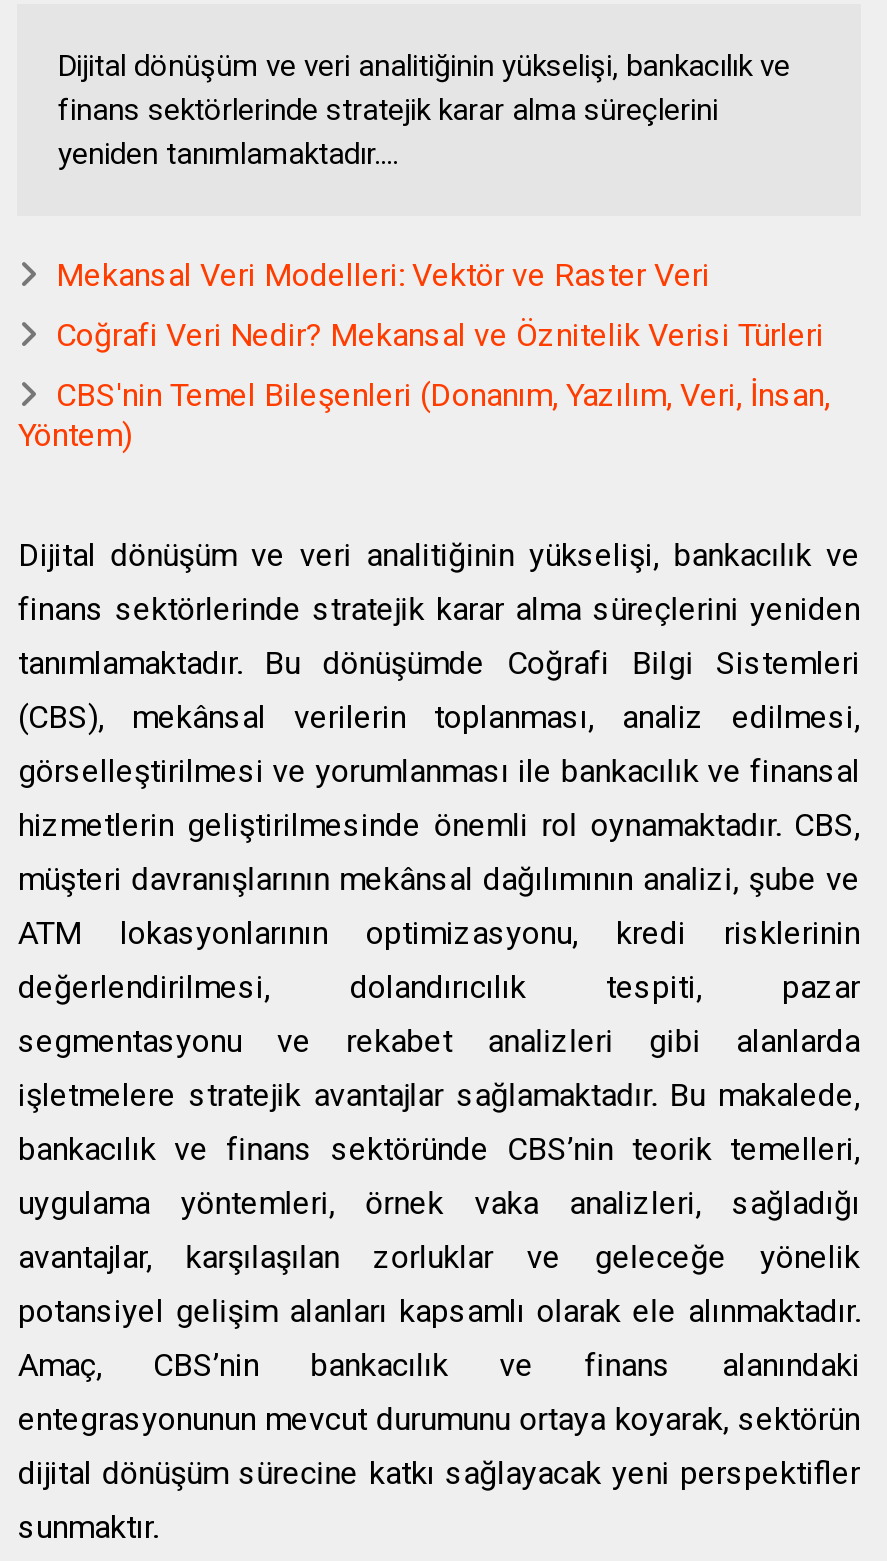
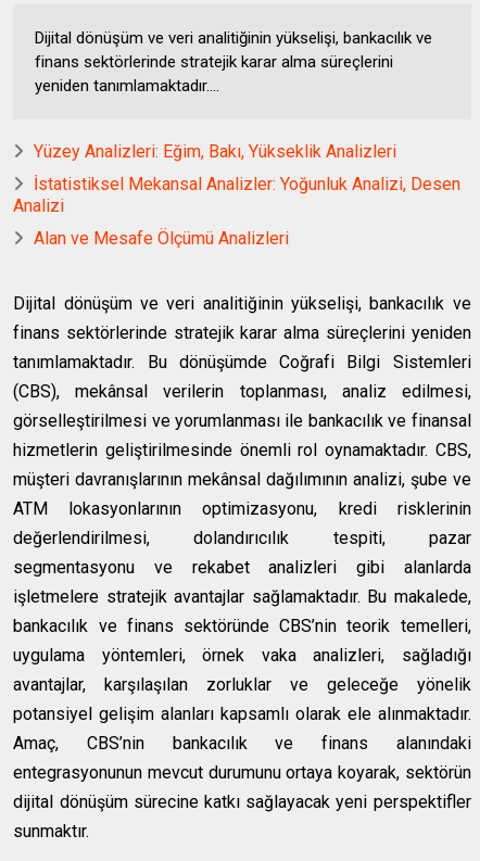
- Mekansal Veri Modelleri: Vektör ve Raster Veri
+ Yüzey Analizleri: Eğim, Bakı, Yükseklik Analizleri

- Coğrafi Veri Nedir? Mekansal ve Öznitelik Verisi Türleri
+ İstatistiksel Mekansal Analizler: Yoğunluk Analizi, Desen
+ Analizi

- CBS'nin Temel Bileşenleri (Donanım, Yazılım, Veri, İnsan,
- Yöntem)
+ Alan ve Mesafe Ölçümü Analizleri
